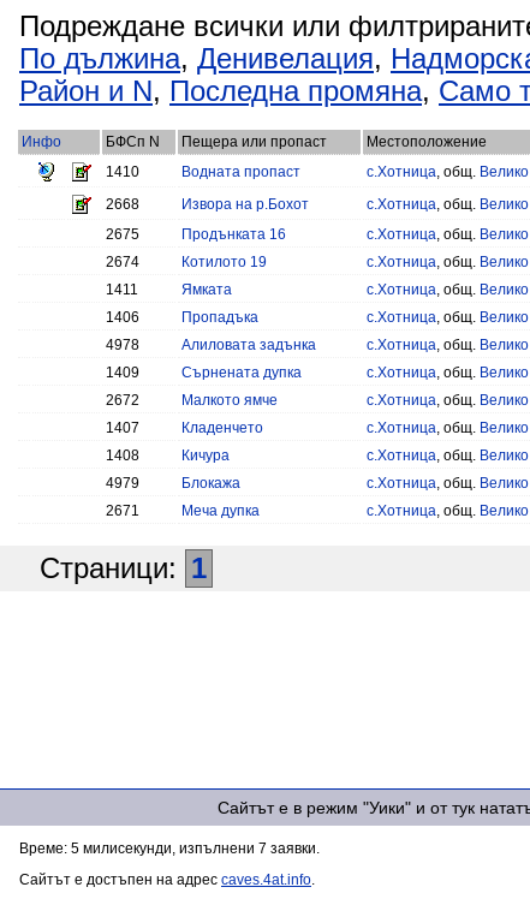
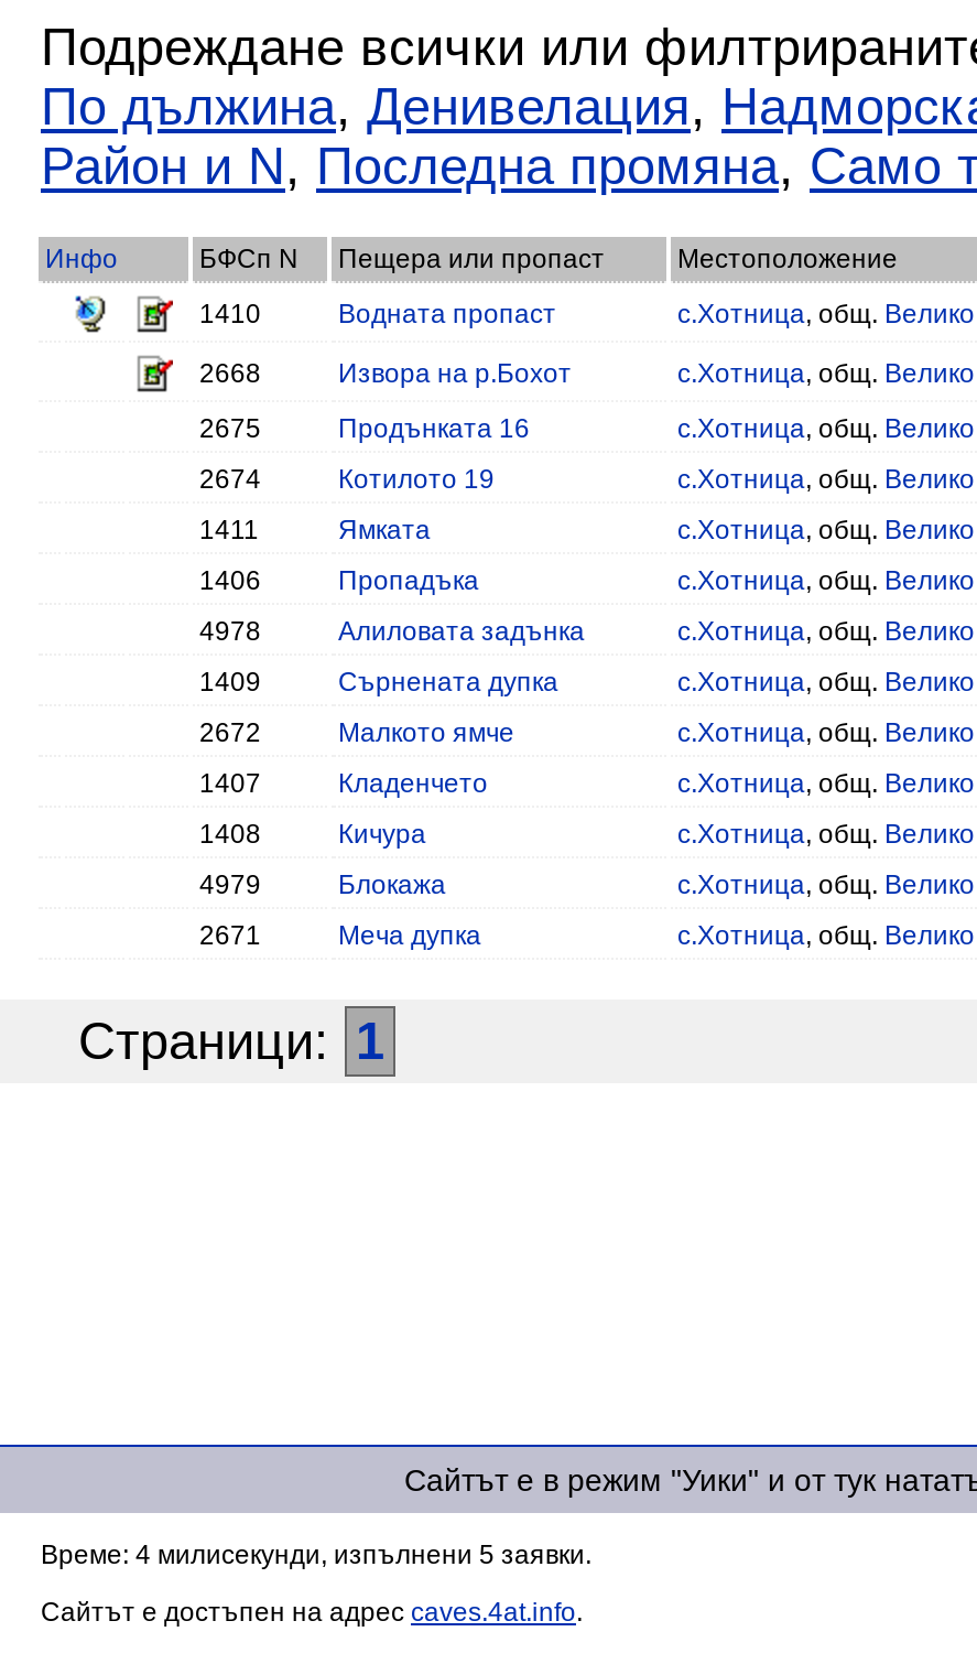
- Време: 5 милисекунди, изпълнени 7 заявки.
+ Време: 4 милисекунди, изпълнени 5 заявки.
